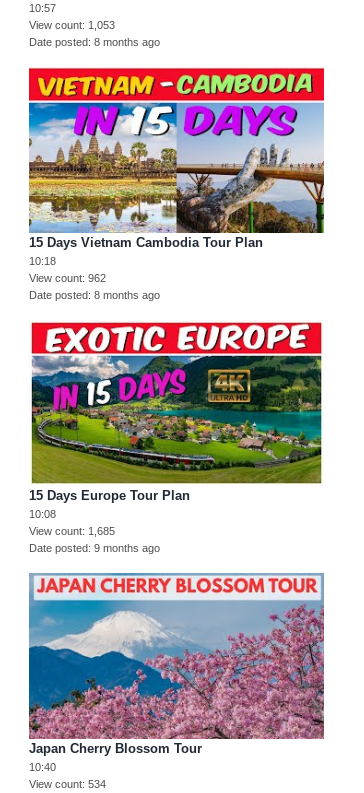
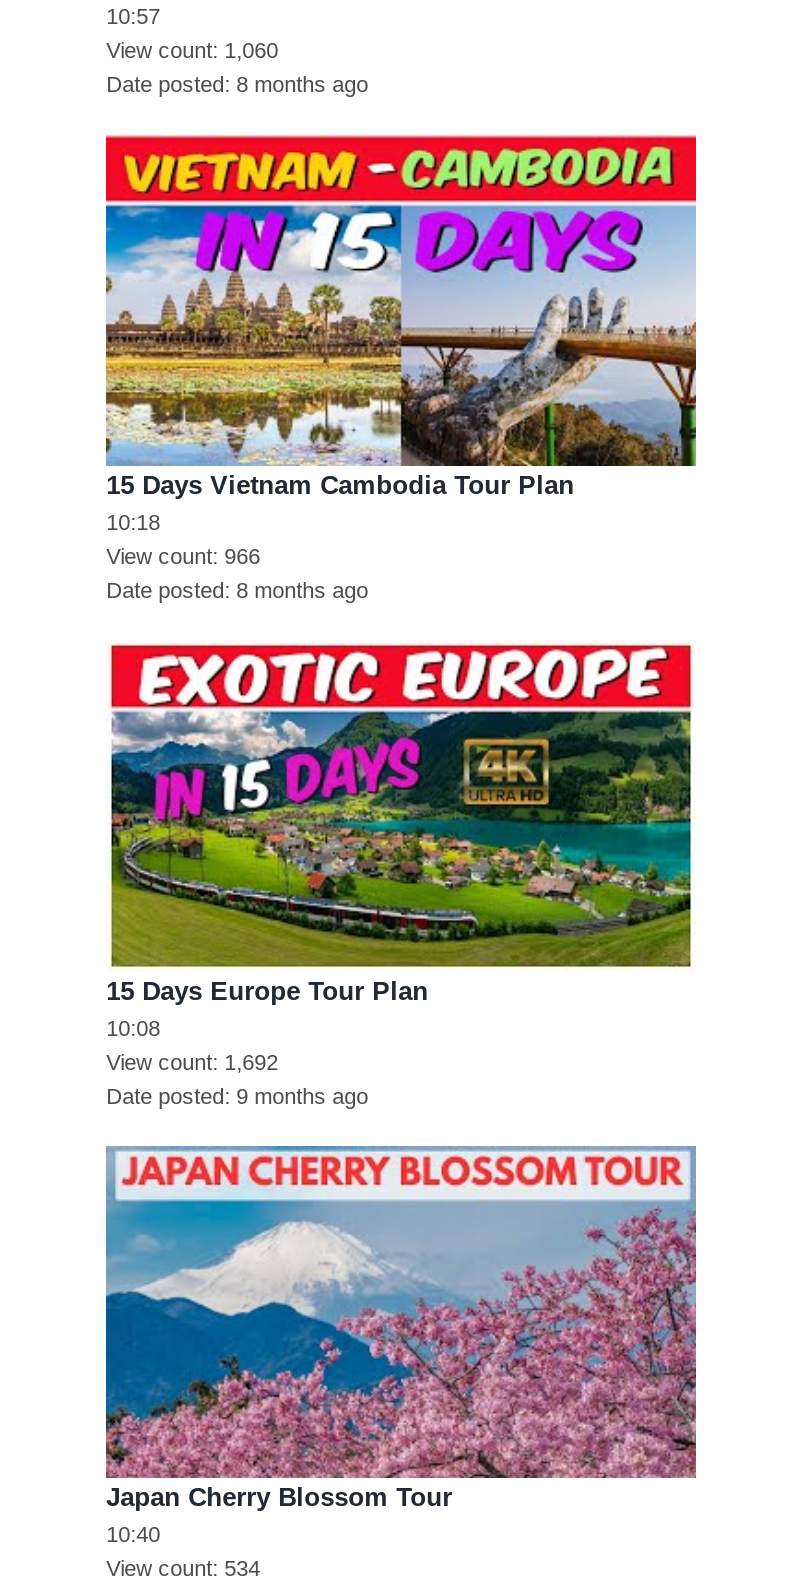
- View count 1,053
+ View count 1,060

- View count 962
+ View count 966

- View count 1,685
+ View count 1,692
